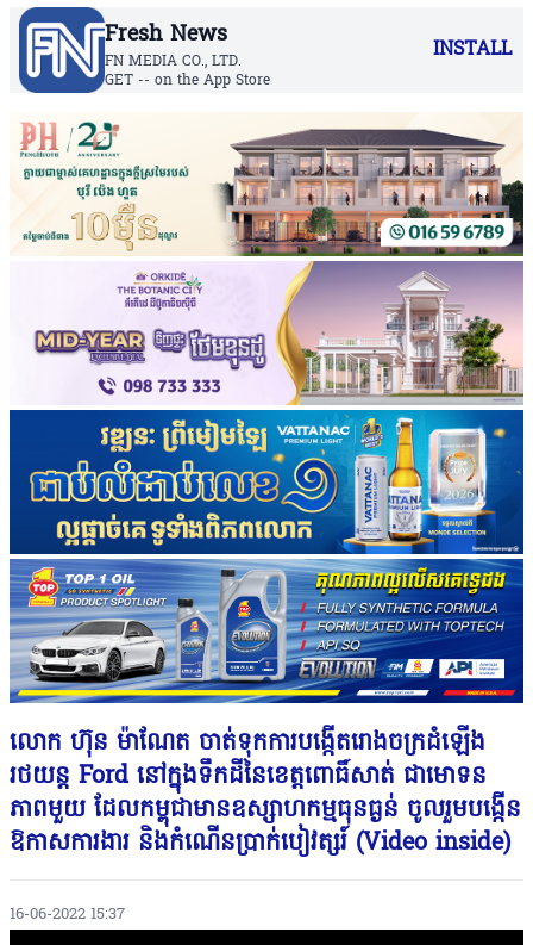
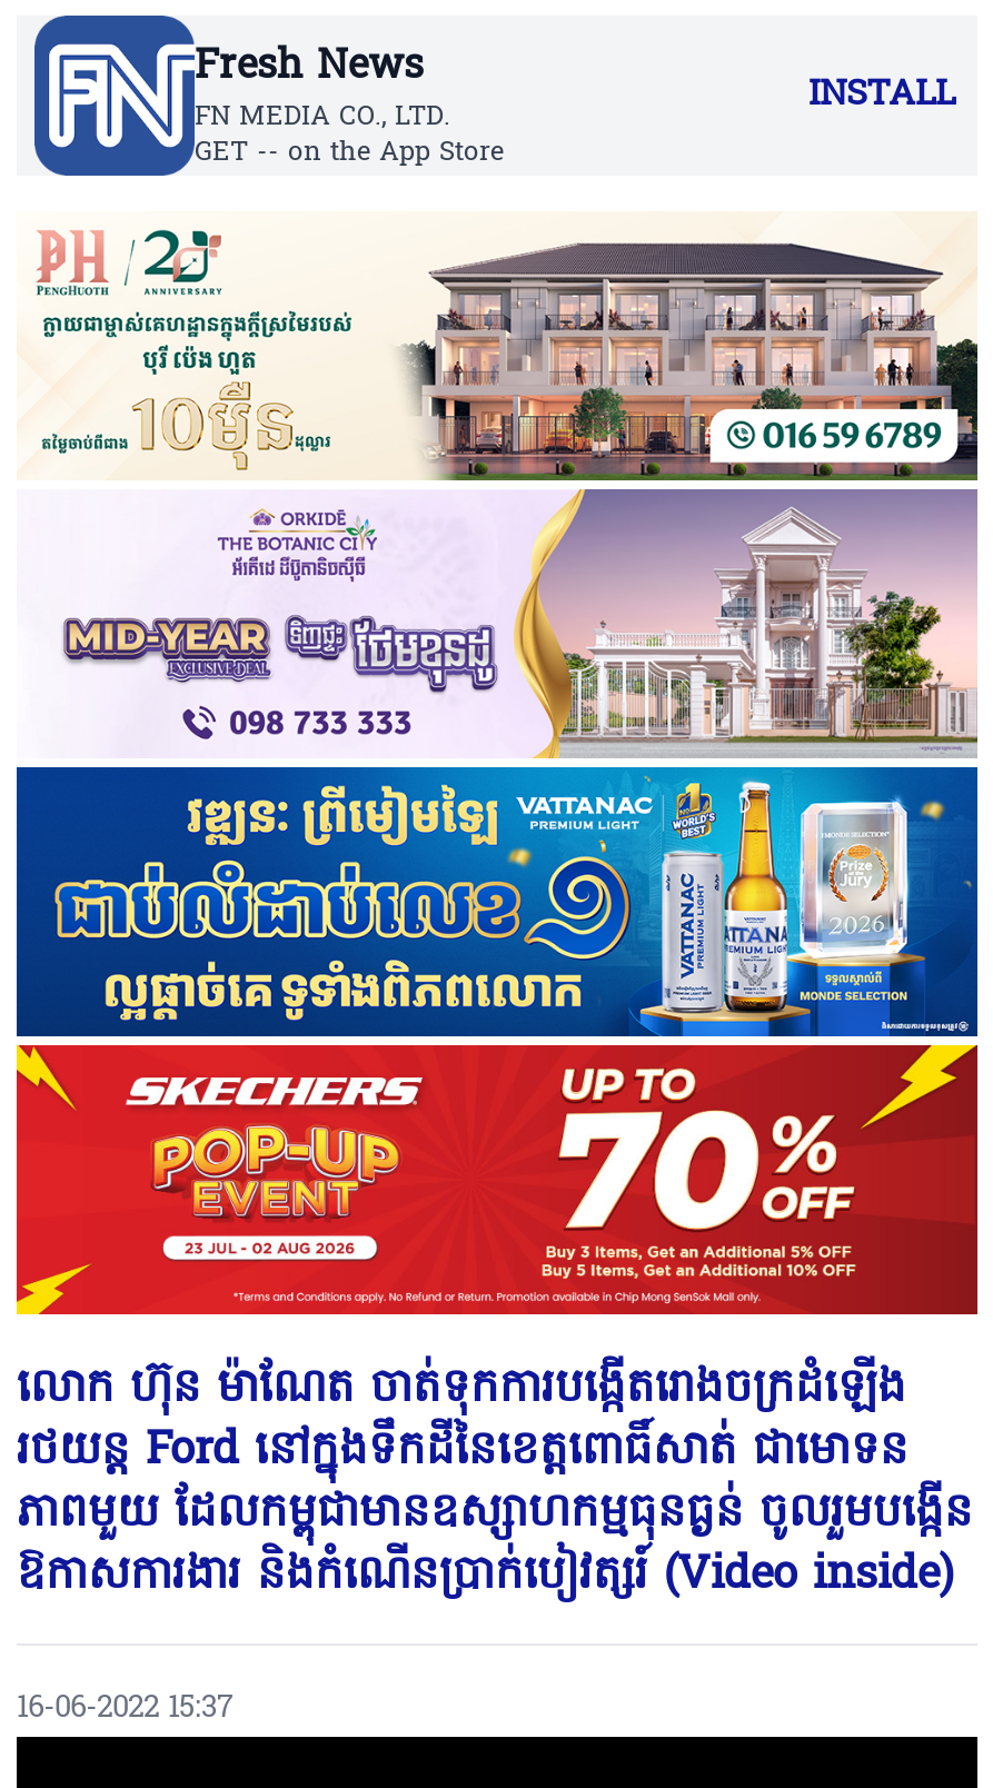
- [image]
+ [image]
